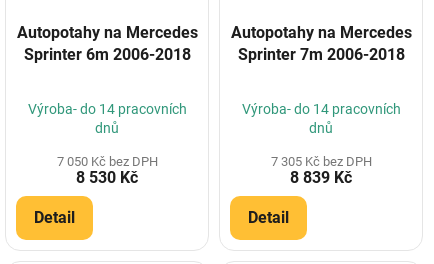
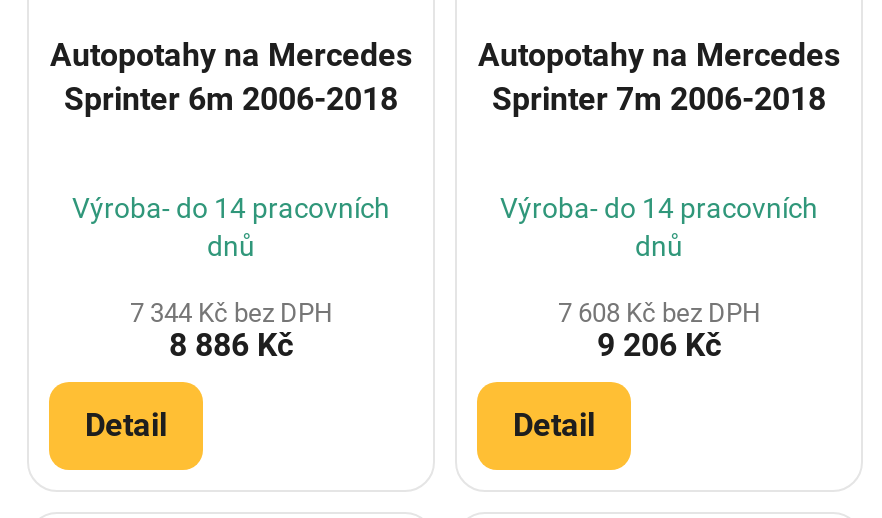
- 7 050 Kč bez DPH
+ 7 344 Kč bez DPH

- 7 305 Kč bez DPH
+ 7 608 Kč bez DPH

- 8 530 Kč
+ 8 886 Kč

- 8 839 Kč
+ 9 206 Kč
